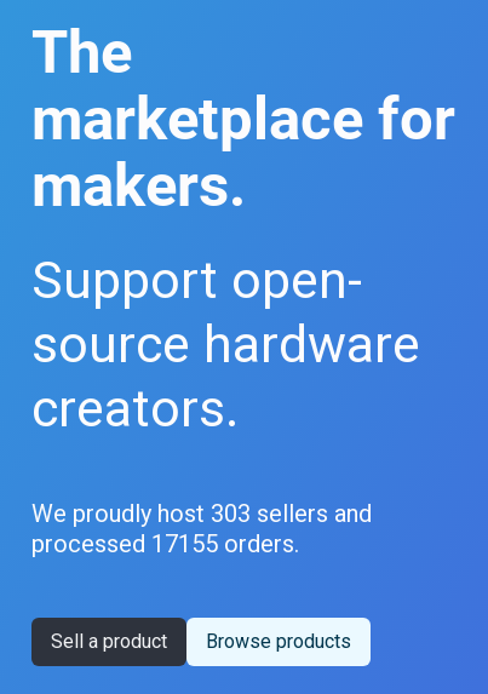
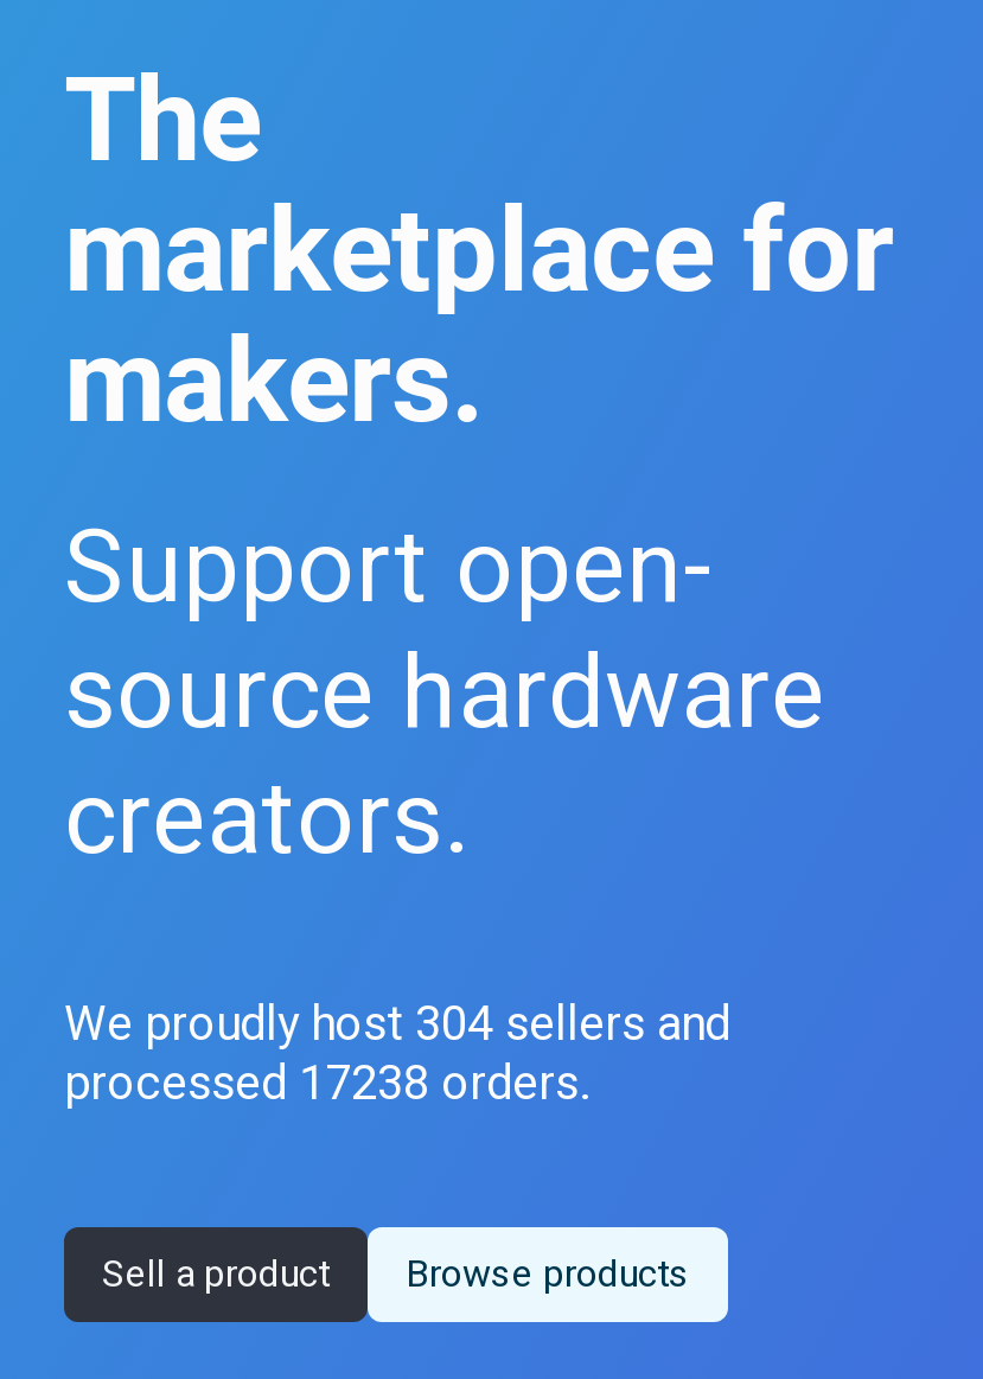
- We proudly host 303 sellers and
+ We proudly host 304 sellers and

- processed 17155 orders.
+ processed 17238 orders.
